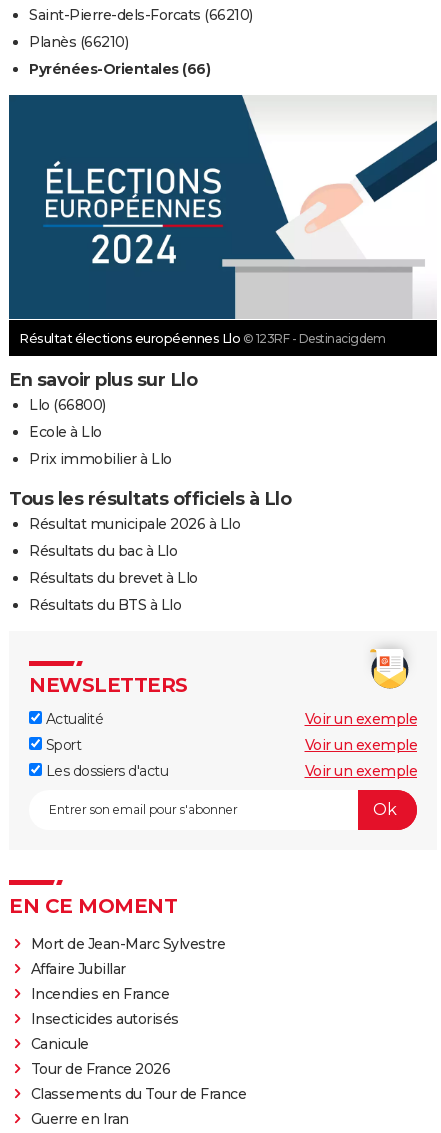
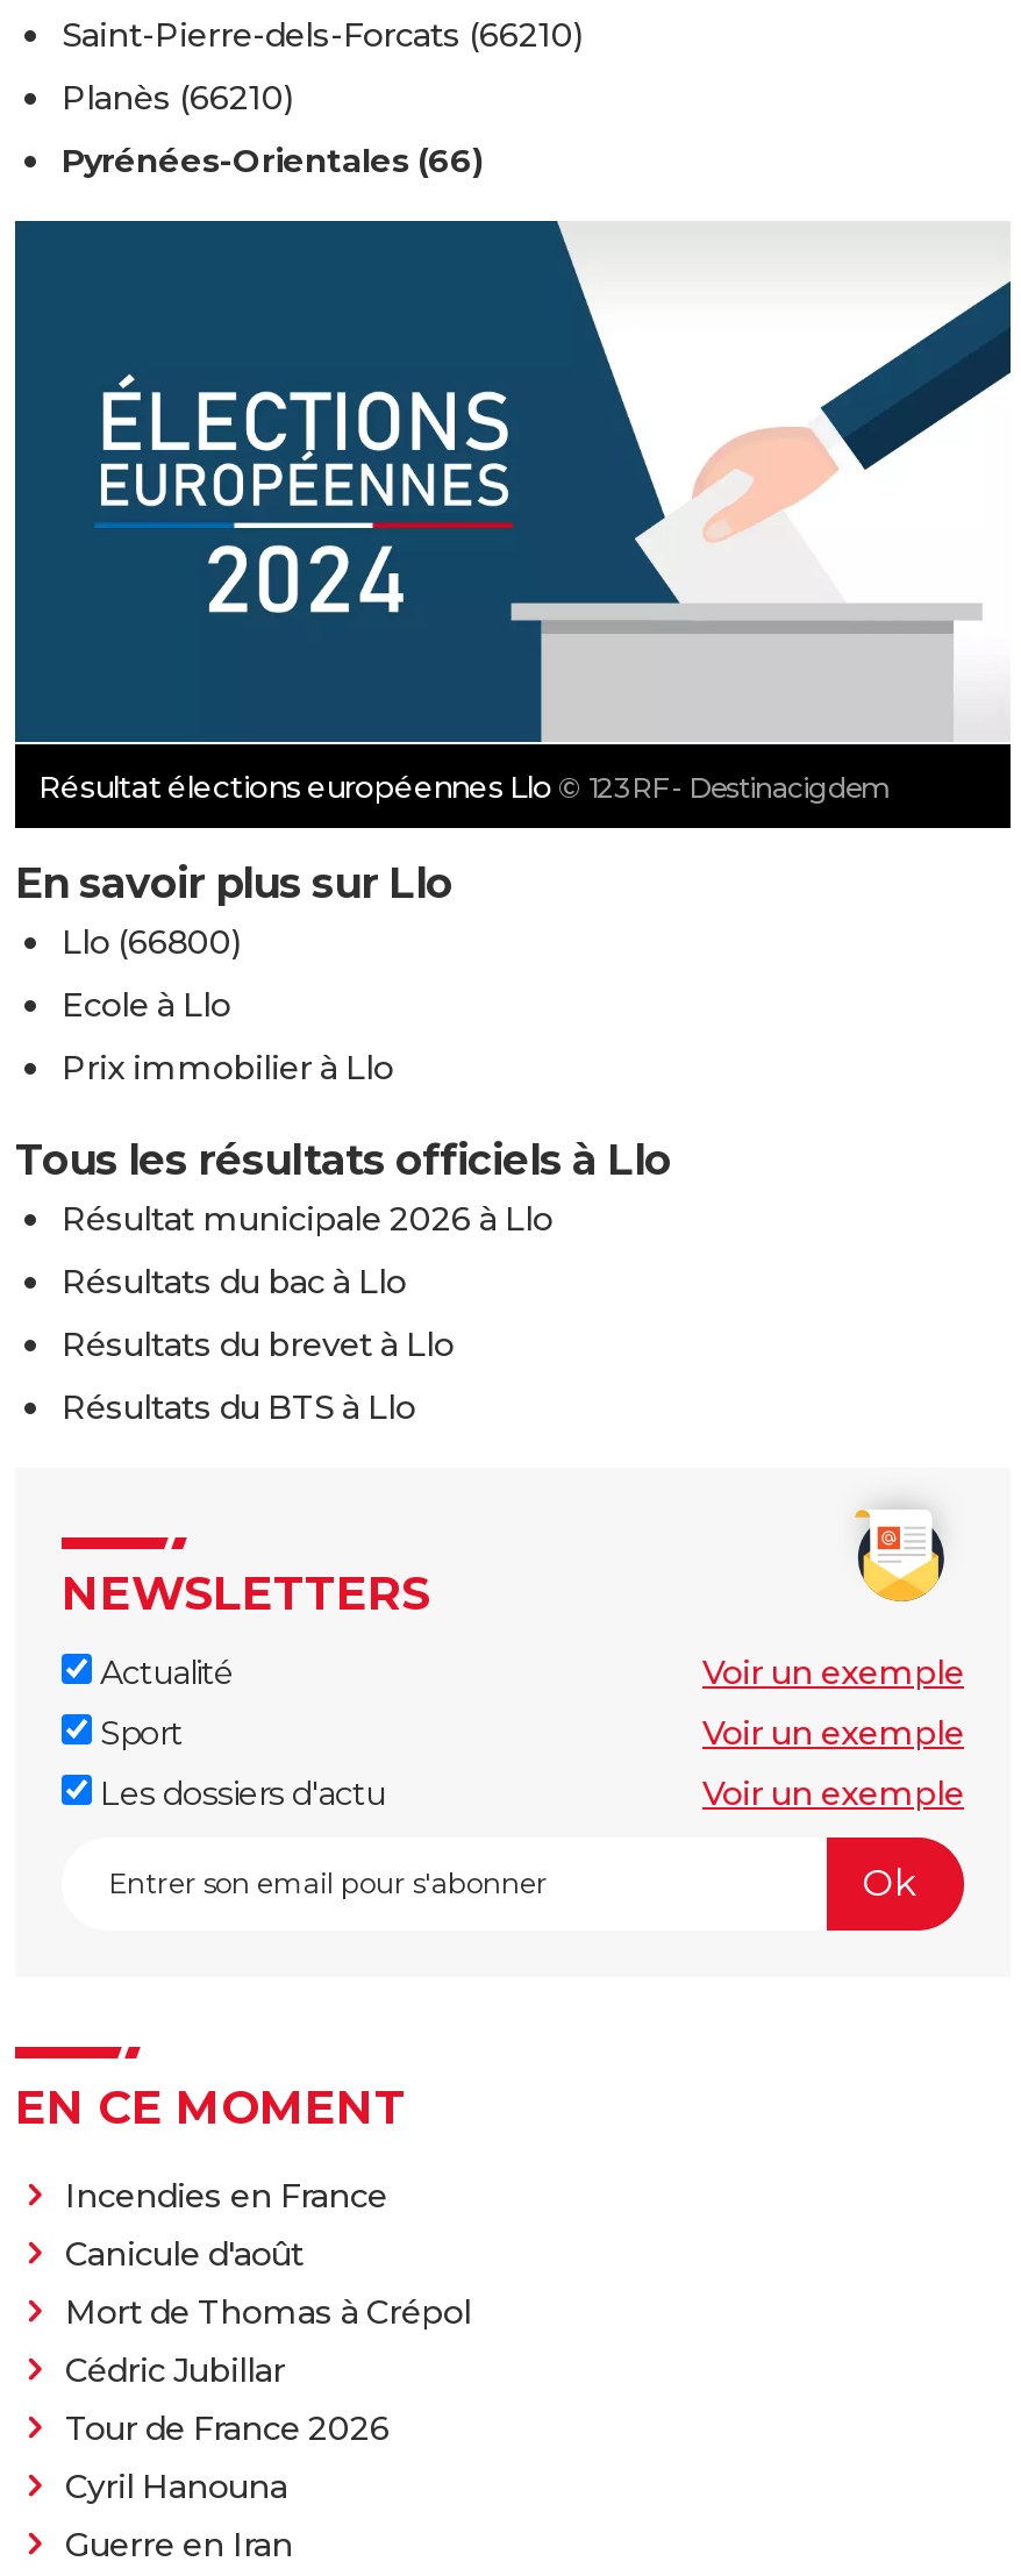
- Mort de Jean-Marc Sylvestre
- Affaire Jubillar

moved up: Incendies en France

- Insecticides autorisés
- Canicule
+ Canicule d'août
+ Mort de Thomas à Crépol
+ Cédric Jubillar

- Classements du Tour de France
+ Cyril Hanouna
